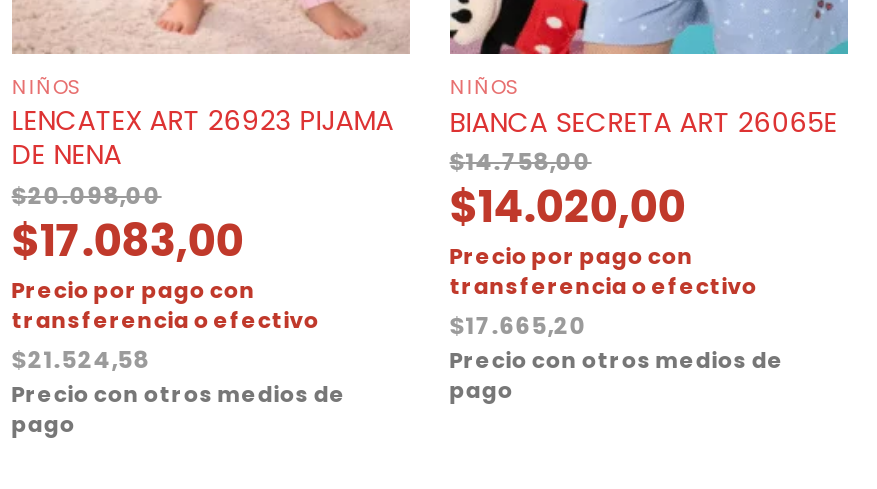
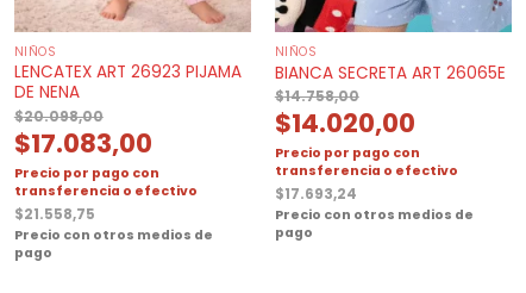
- $17.665,20
+ $17.693,24

- $21.524,58
+ $21.558,75
